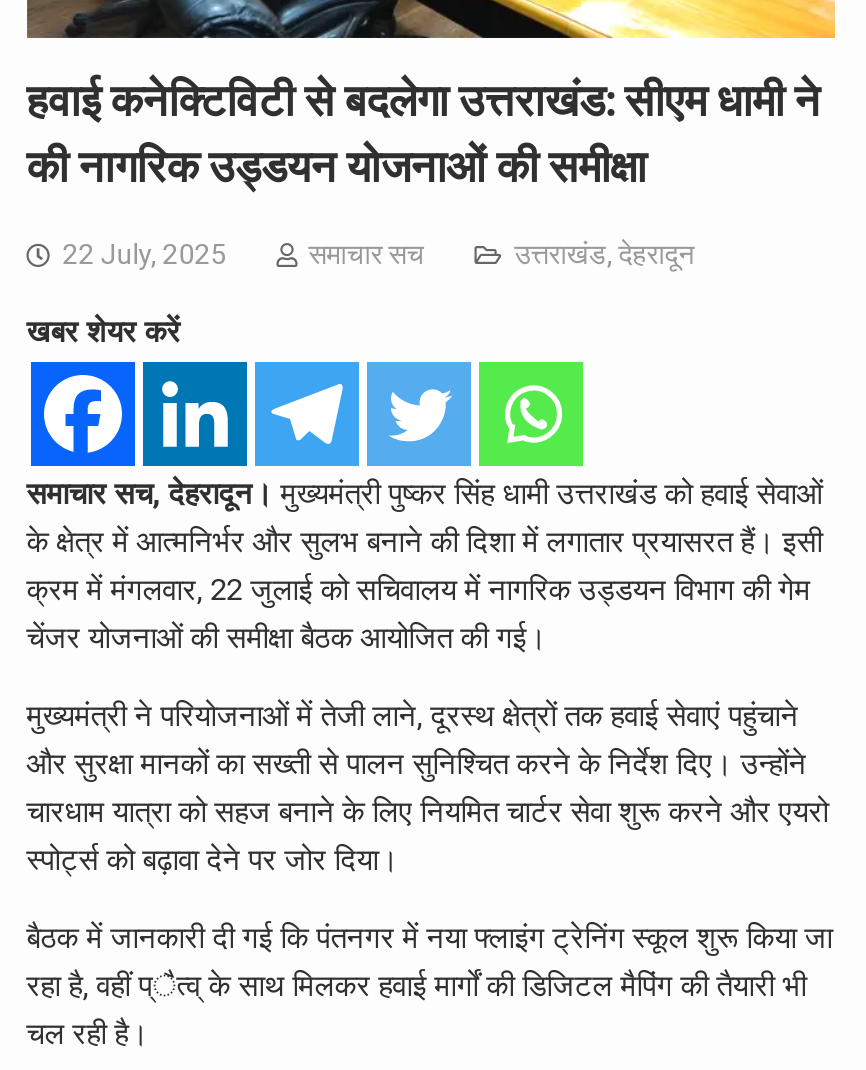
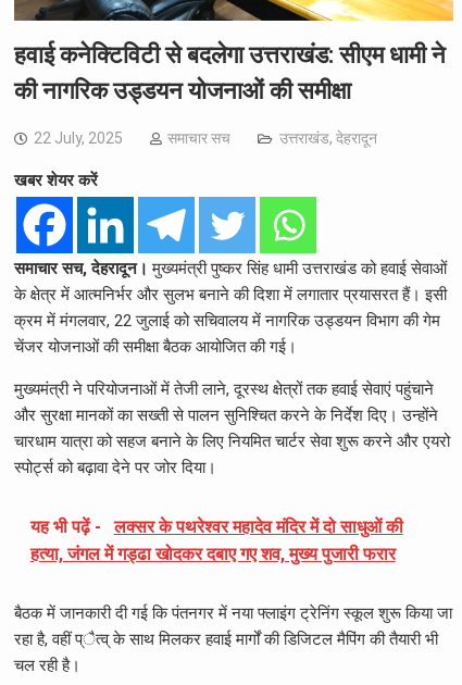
+ यह भी पढ़ें - लक्सर के पथरेश्वर महादेव मंदिर में दो साधुओं की
+ हत्या, जंगल में गड्ढा खोदकर दबाए गए शव, मुख्य पुजारी फरार
